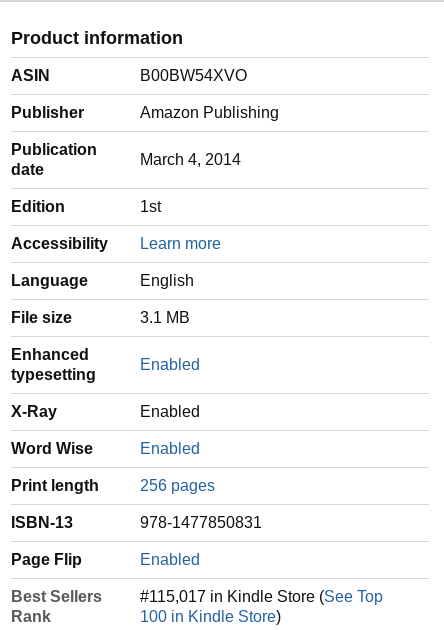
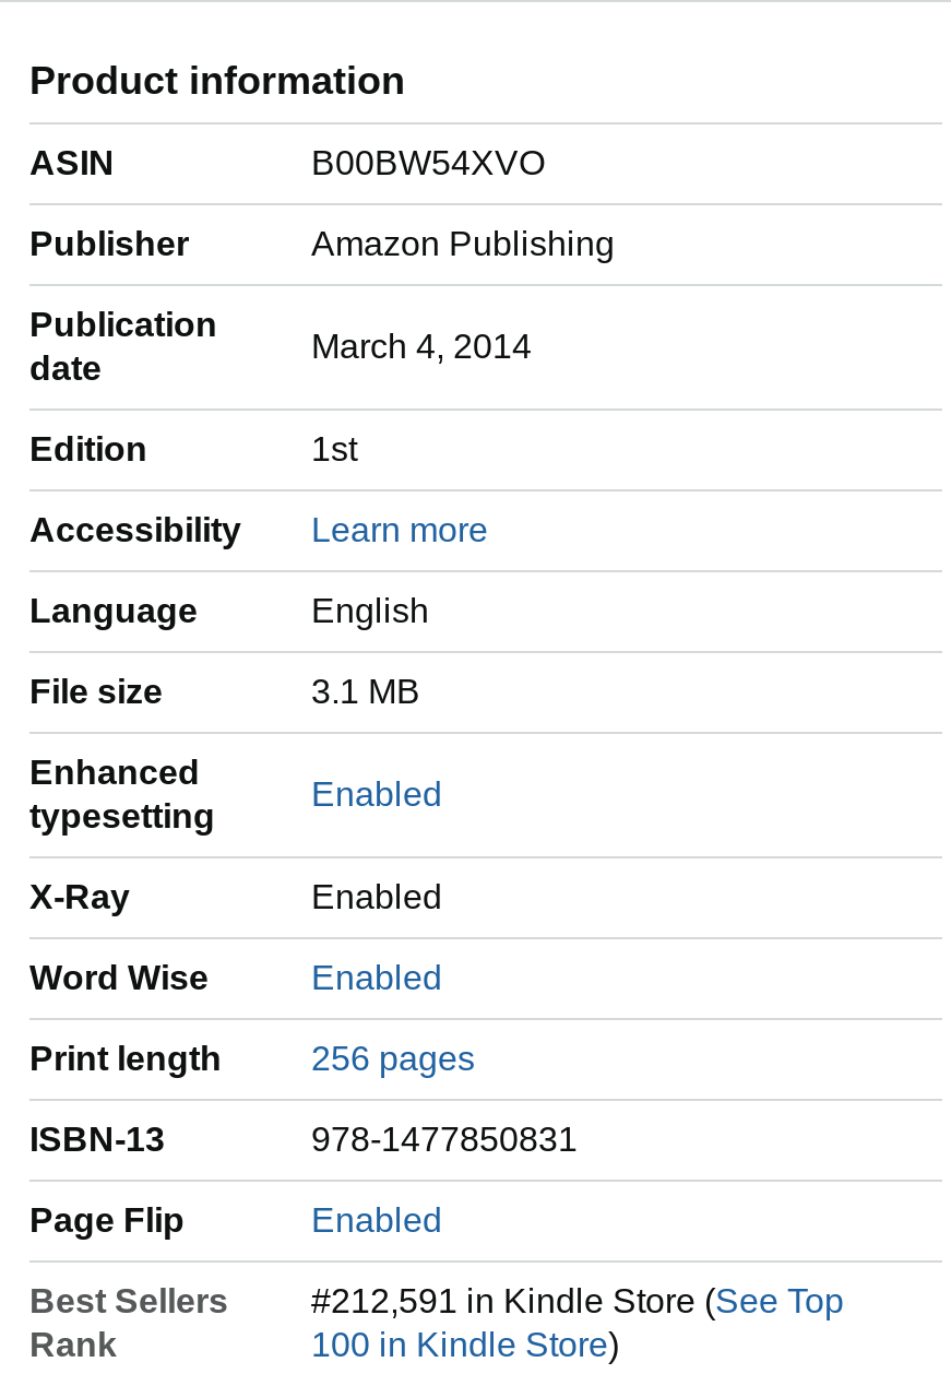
- #115,017 in Kindle Store (See Top
+ #212,591 in Kindle Store (See Top
